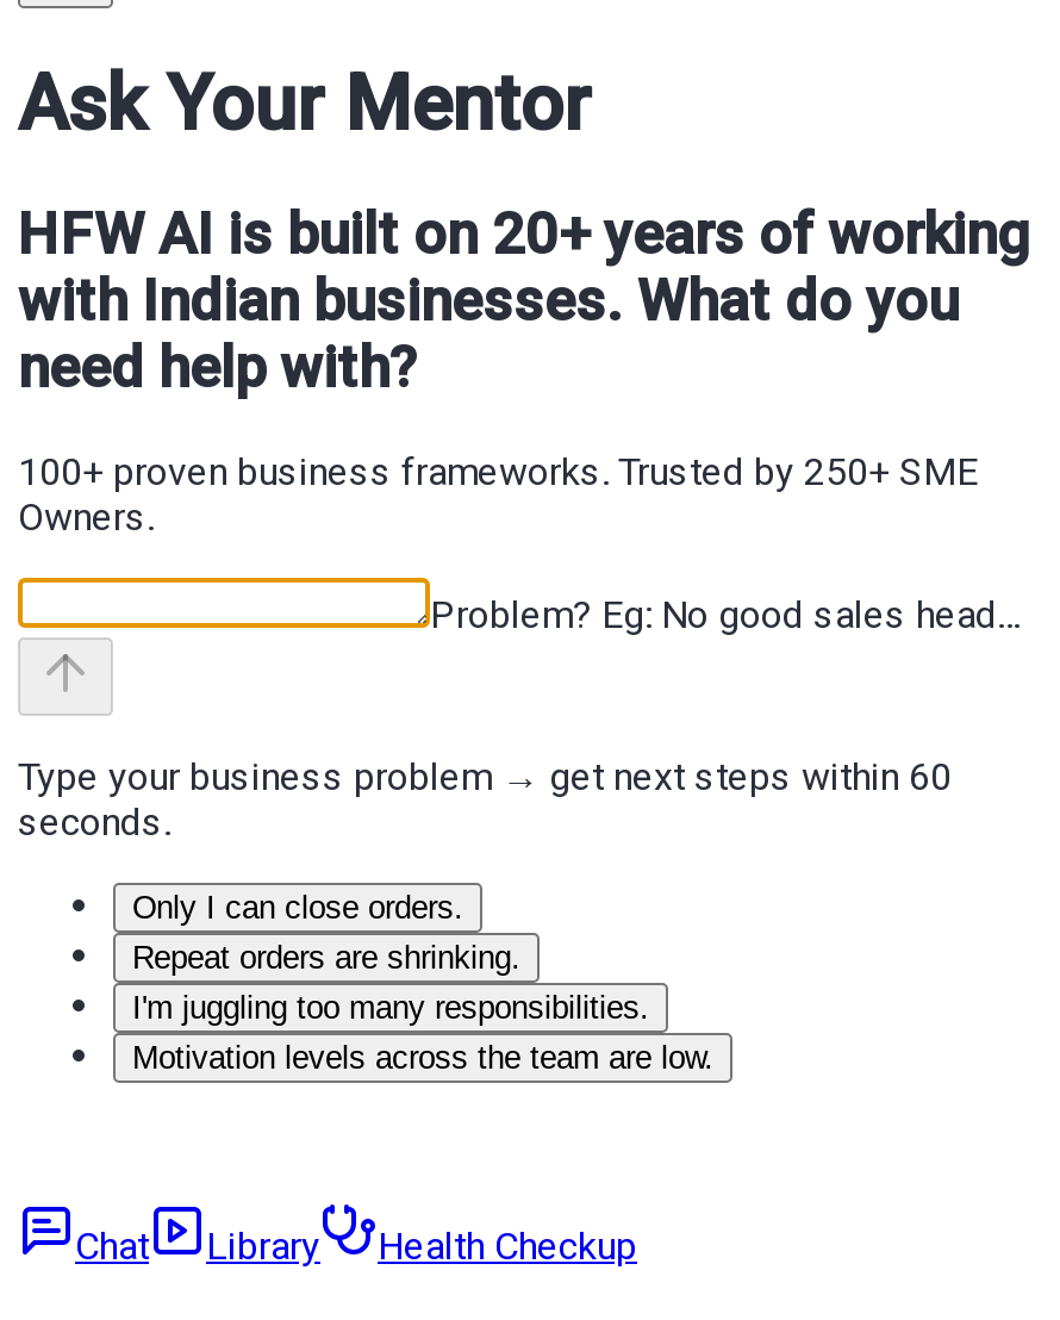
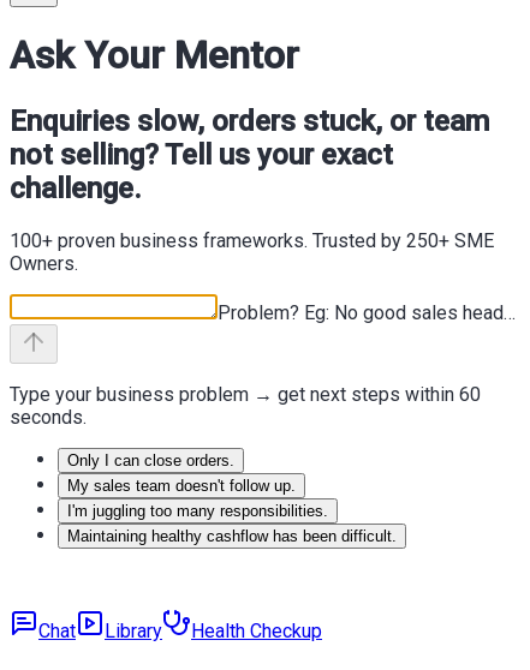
- HFW AI is built on 20+ years of working
- with Indian businesses. What do you
- need help with?
+ Enquiries slow, orders stuck, or team
+ not selling? Tell us your exact
+ challenge.

- Repeat orders are shrinking.
+ My sales team doesn't follow up.

- Motivation levels across the team are low.
+ Maintaining healthy cashflow has been difficult.
